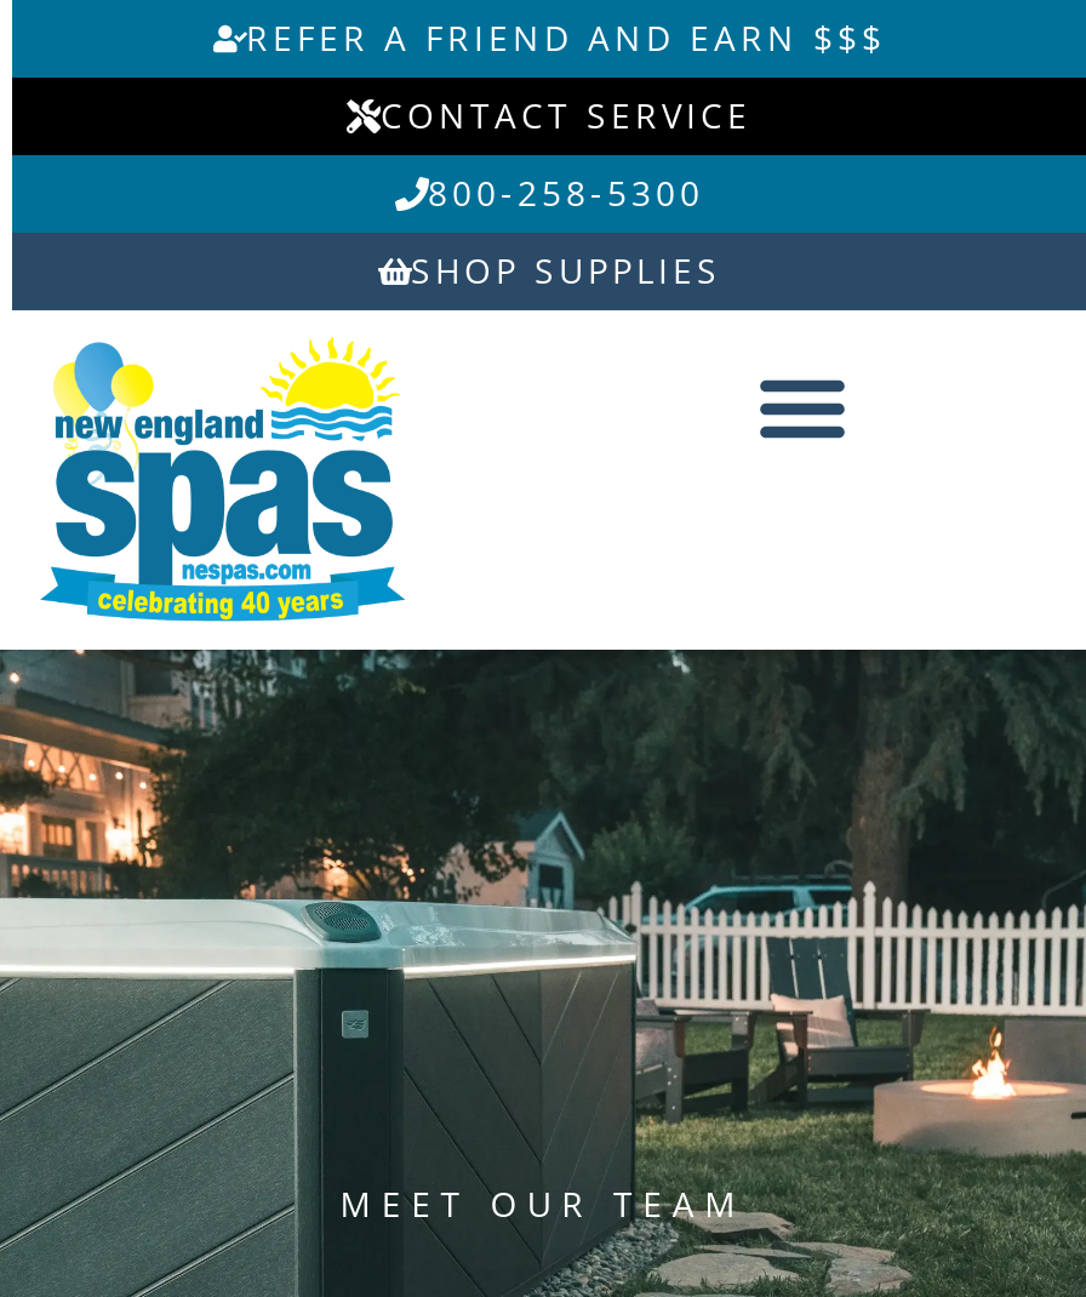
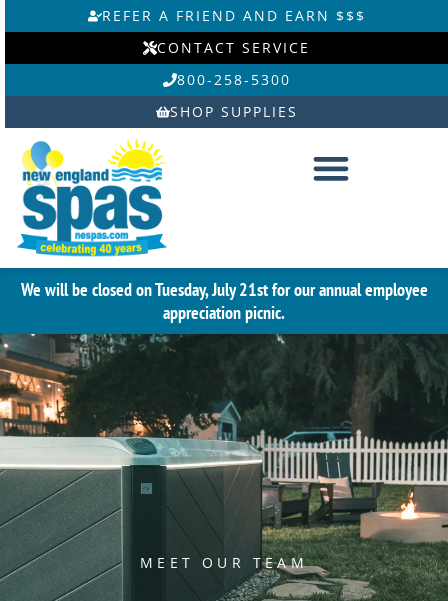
+ We will be closed on Tuesday, July 21st for our annual employee
+ appreciation picnic.
